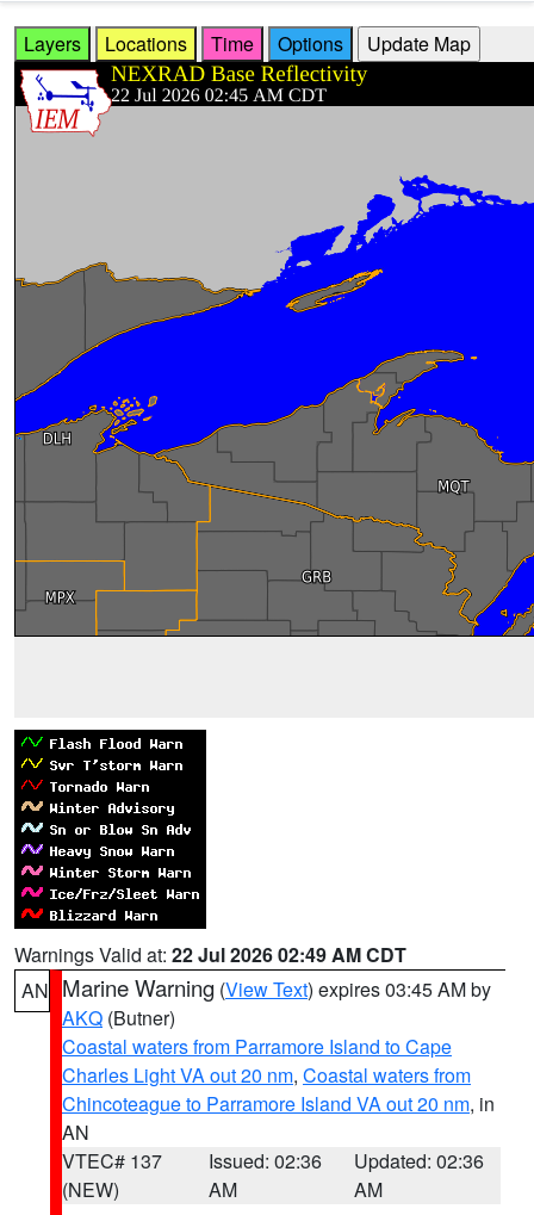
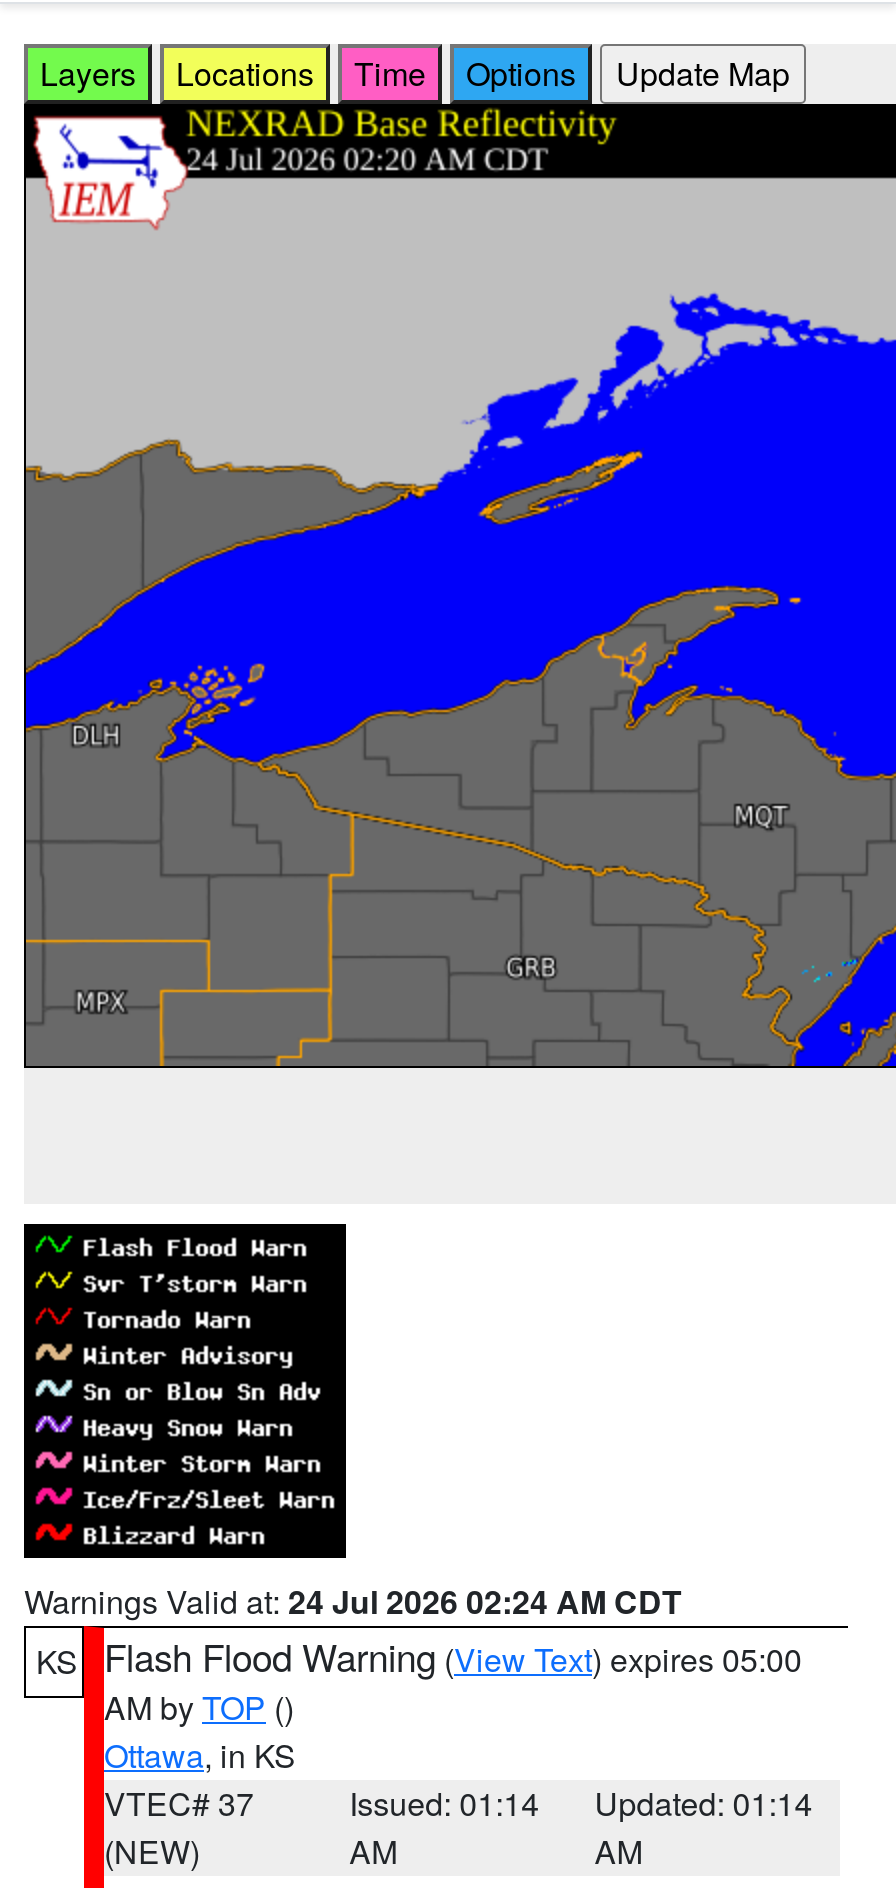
- Warnings Valid at: 22 Jul 2026 02:49 AM CDT
- AN Marine Warning (View Text) expires 03:45 AM by
- AKQ (Butner)
- Coastal waters from Parramore Island to Cape
- Charles Light VA out 20 nm, Coastal waters from
- Chincoteague to Parramore Island VA out 20 nm, in
- AN
- VTEC# 137
+ Warnings Valid at: 24 Jul 2026 02:24 AM CDT
+ KS Flash Flood Warning (View Text) expires 05:00
+ AM by TOP ()
+ Ottawa, in KS
+ VTEC# 37

- Issued: 02:36
+ Issued: 01:14

- Updated: 02:36
+ Updated: 01:14
